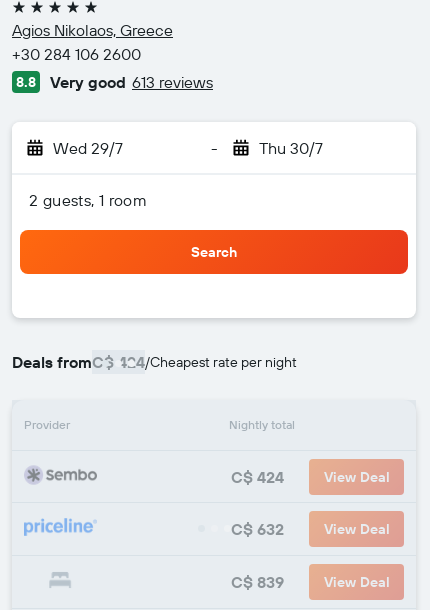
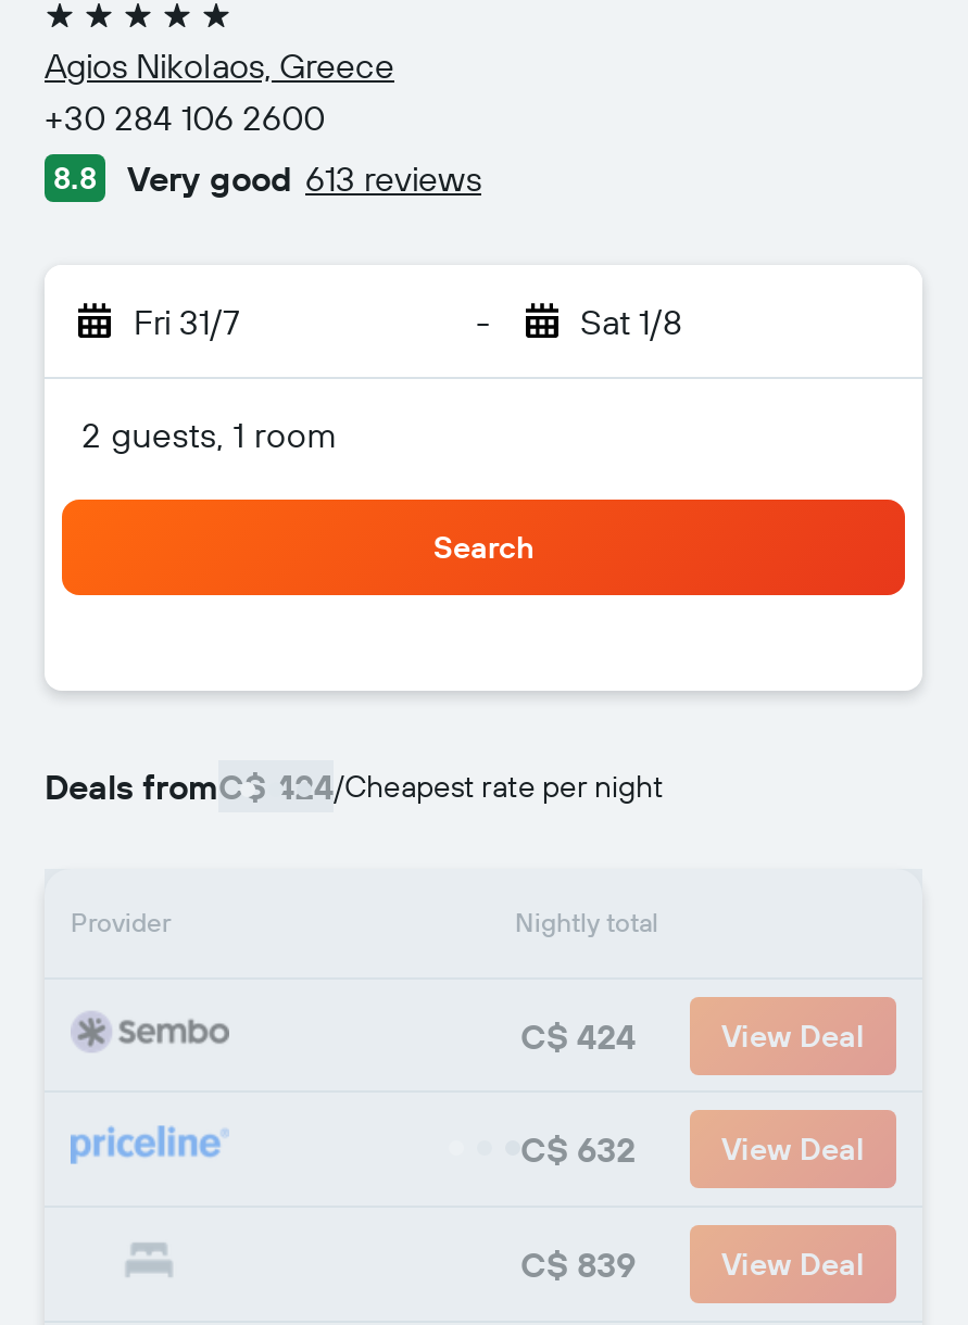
- Wed 29/7
+ Fri 31/7

- Thu 30/7
+ Sat 1/8
